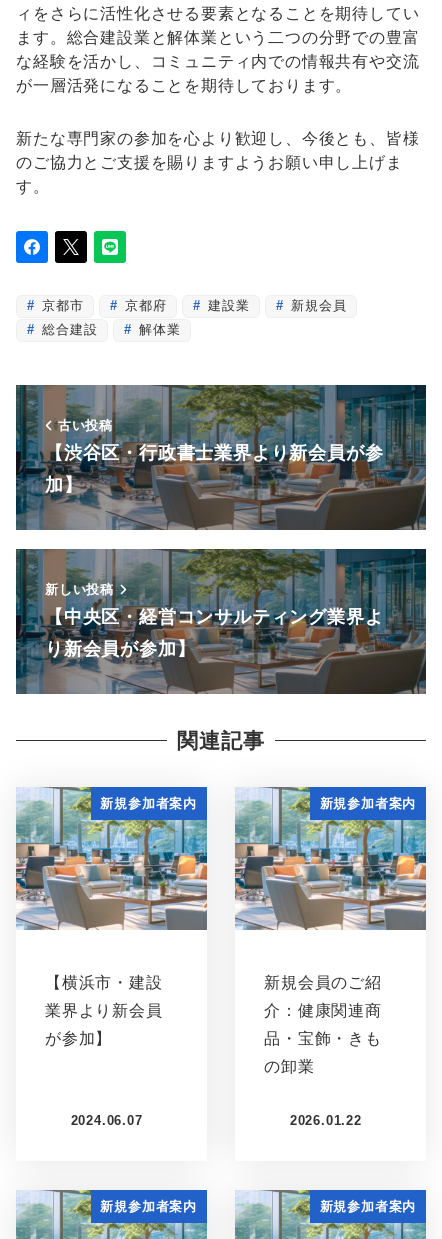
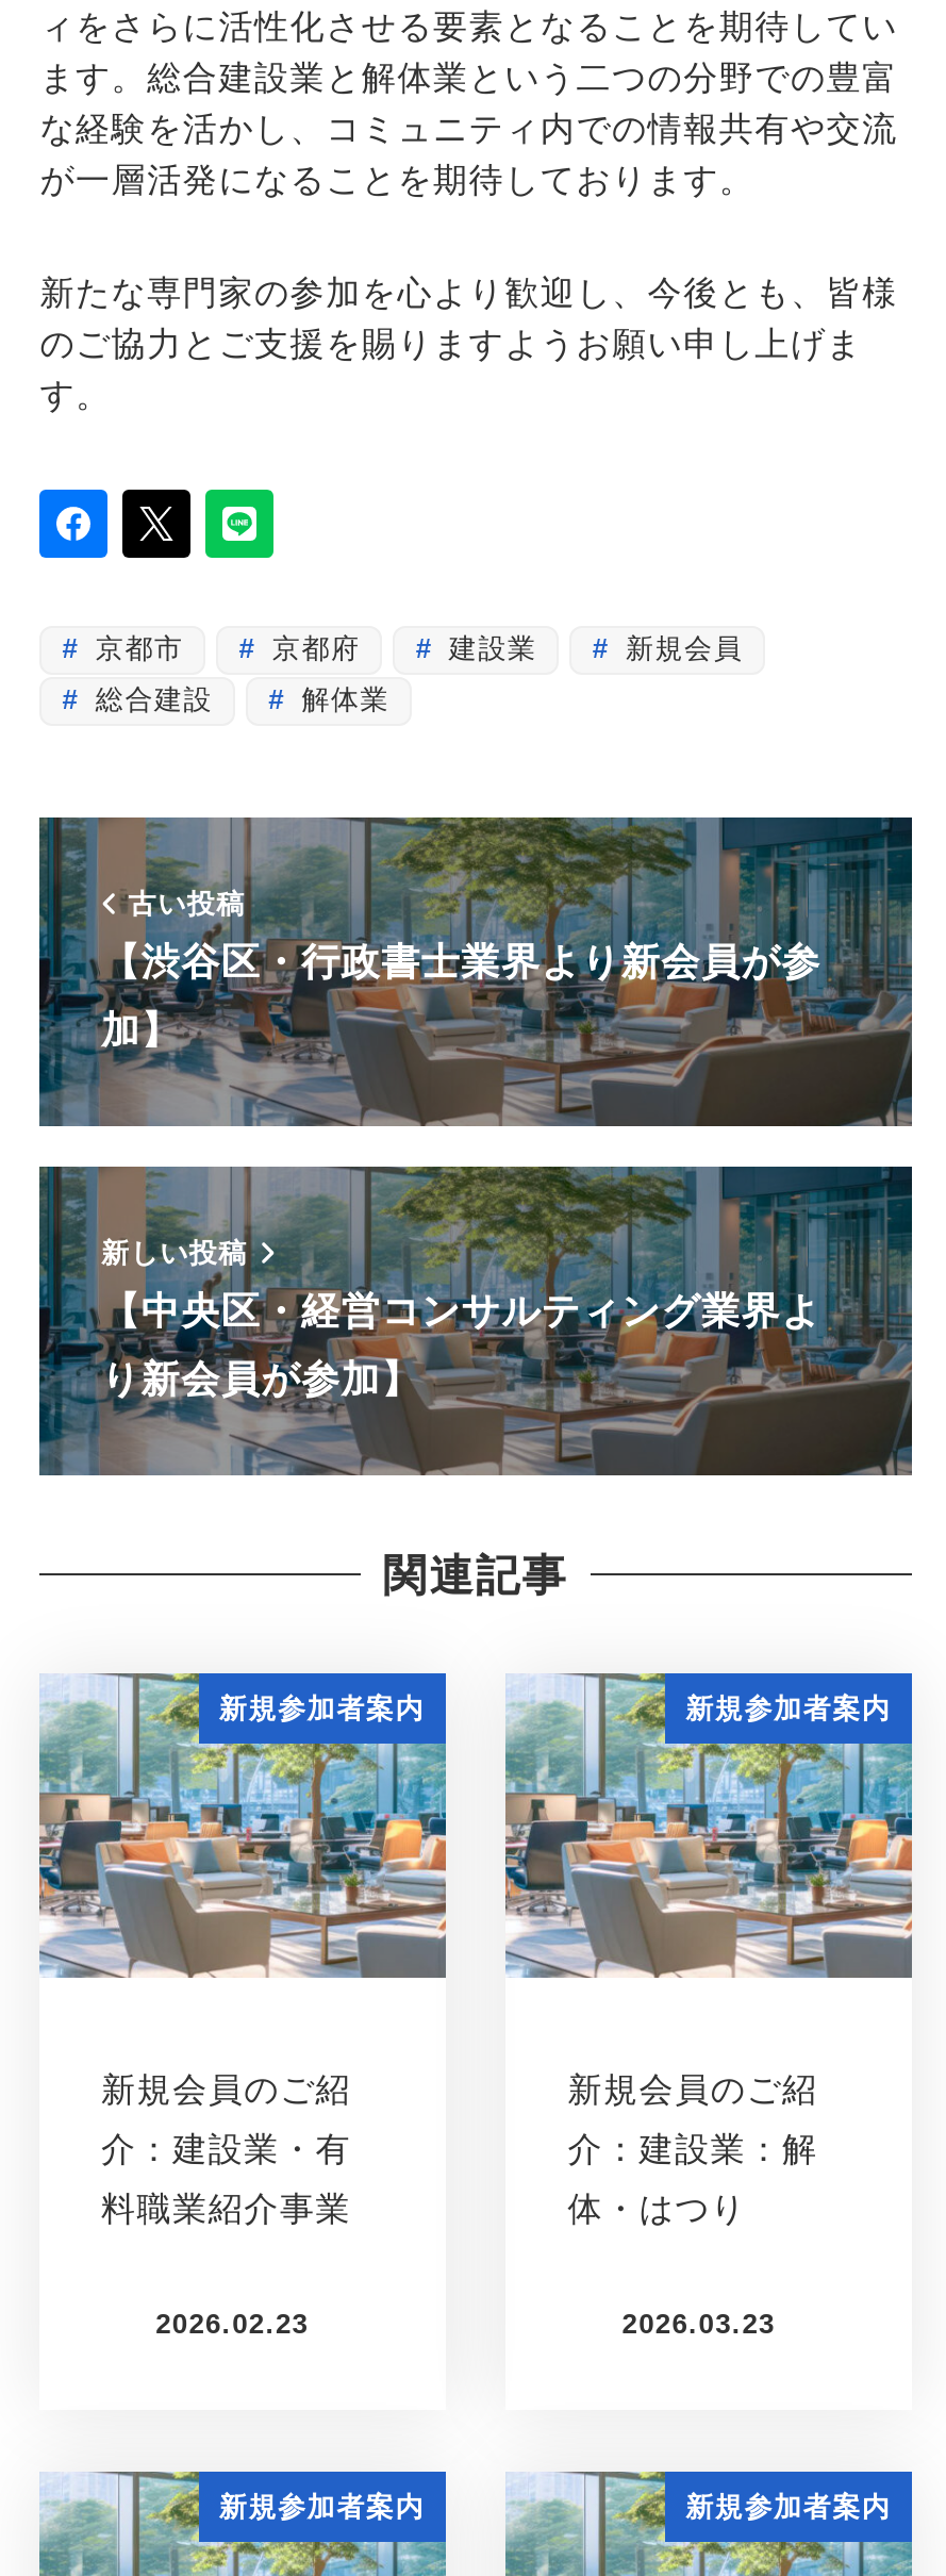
- 【横浜市・建設
+ 新規会員のご紹

- 業界より新会員
+ 介：建設業・有

- 介：健康関連商
- 品・宝飾・きも
- の卸業
- 2026.01.22
+ 介：建設業：解
+ 体・はつり
+ 2026.03.23

- が参加】
+ 料職業紹介事業

- 2024.06.07
+ 2026.02.23
